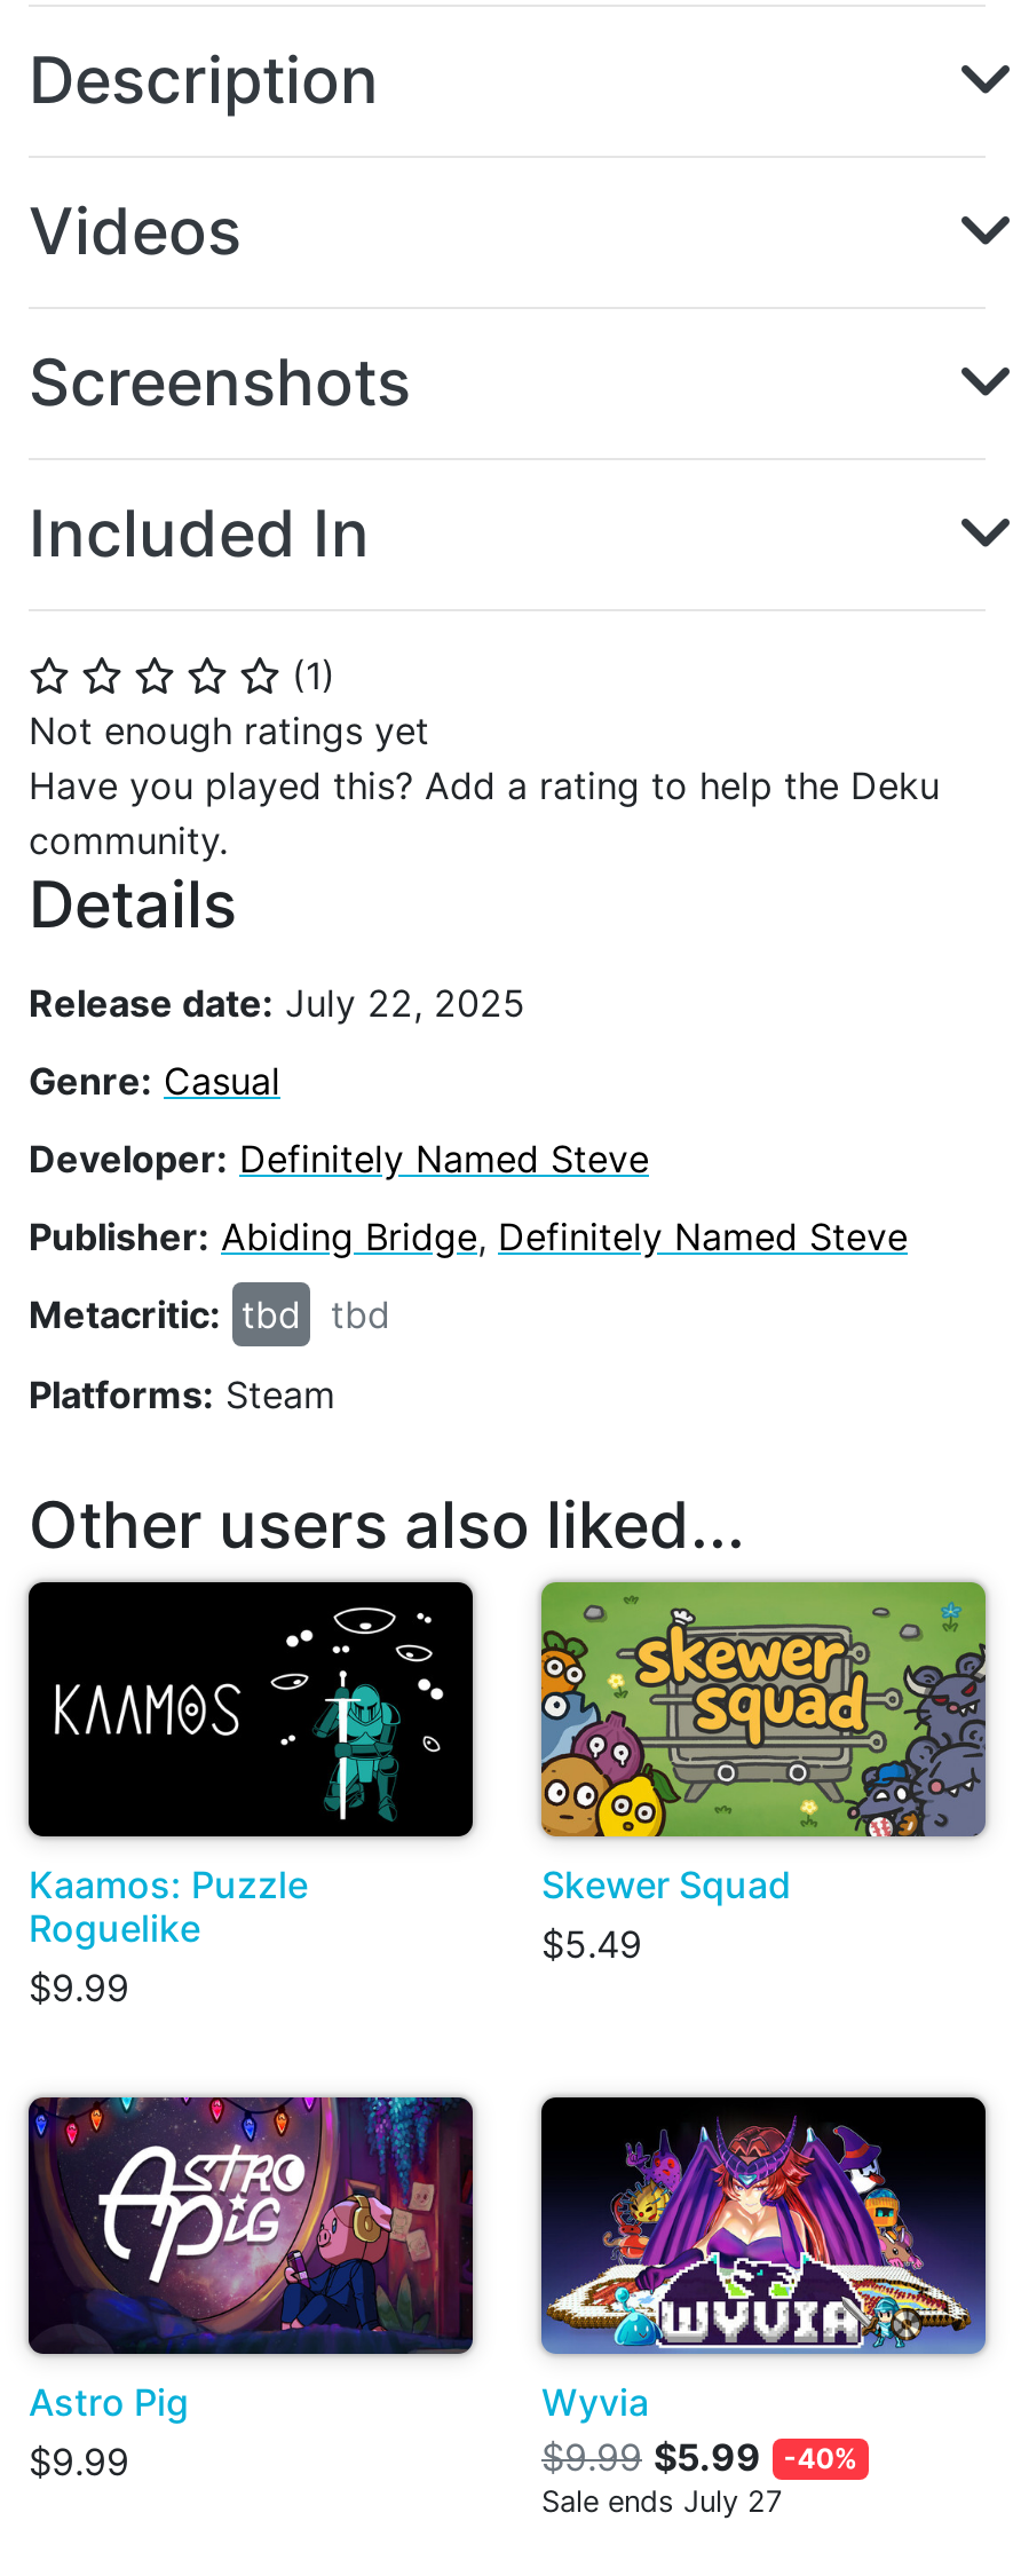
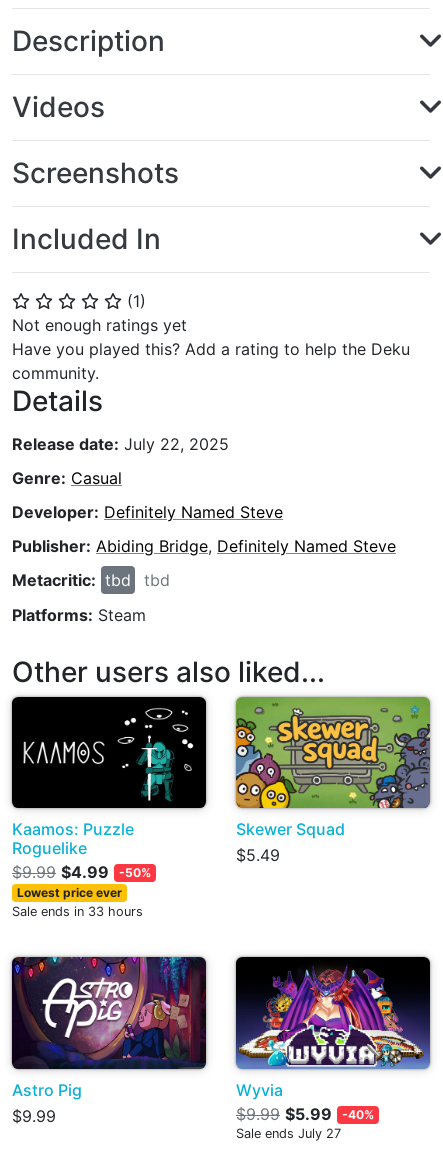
- $9.99
+ $9.99 $4.99
+ -50%
+ Lowest price ever
+ Sale ends in 33 hours
